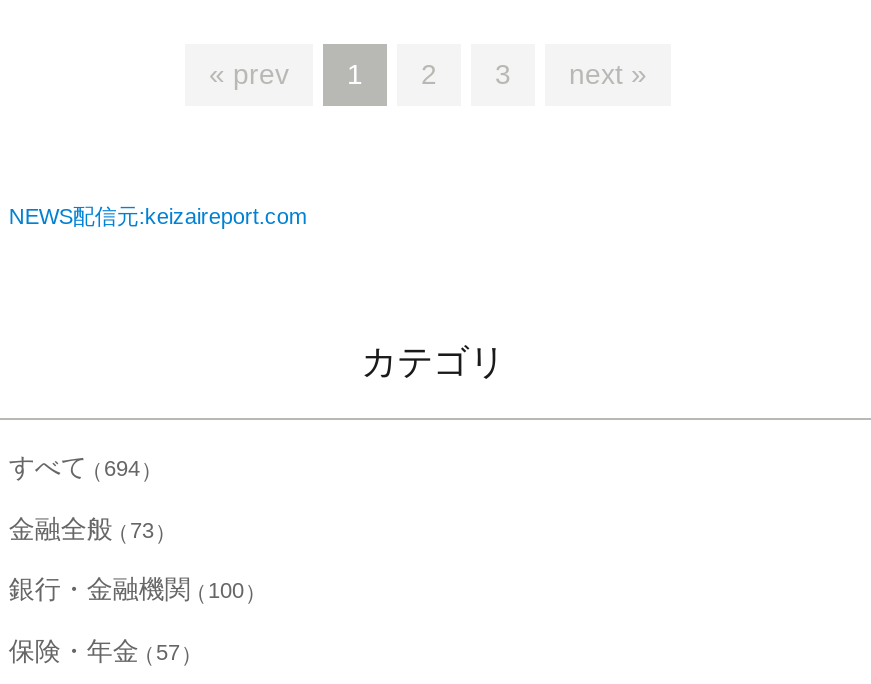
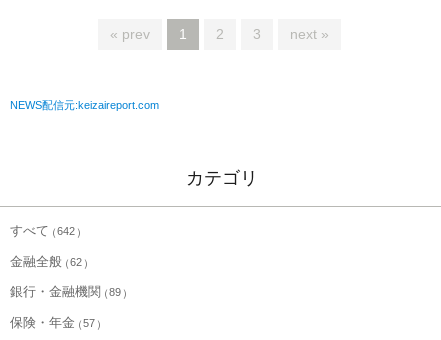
- すべて 694
+ すべて 642

- 金融全般 73
+ 金融全般 62

- 銀行・金融機関 100
+ 銀行・金融機関 89
